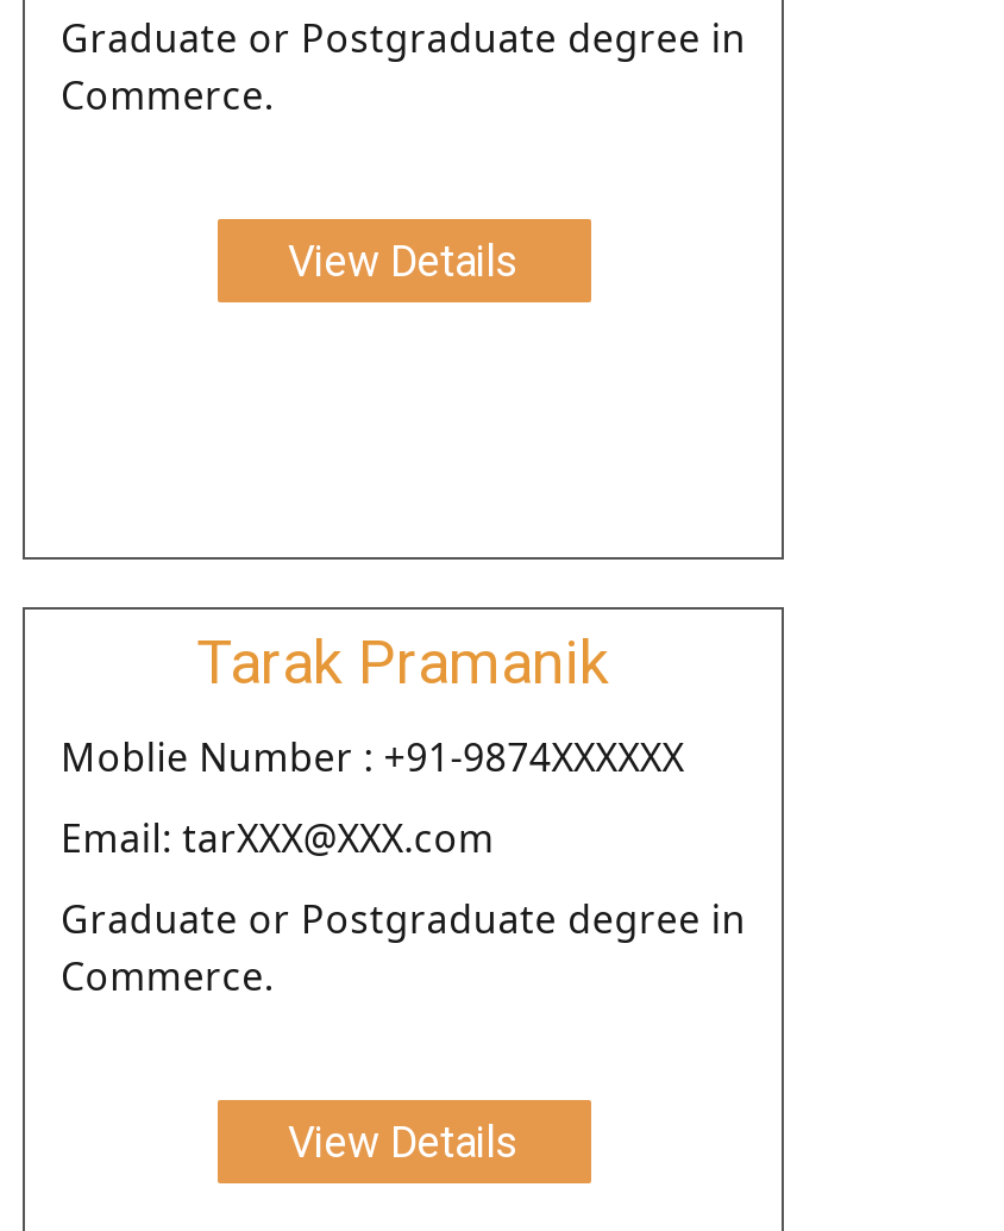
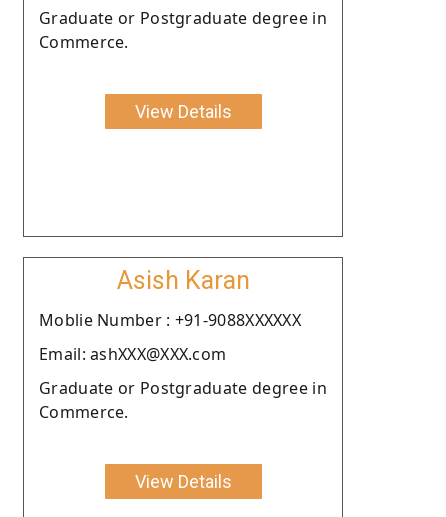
- Tarak Pramanik
+ Asish Karan

- Moblie Number : +91-9874XXXXXX
+ Moblie Number : +91-9088XXXXXX

- Email: tarXXX@XXX.com
+ Email: ashXXX@XXX.com
